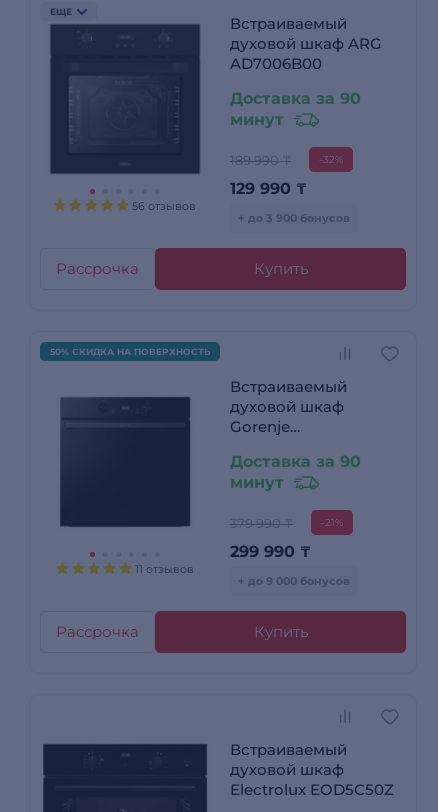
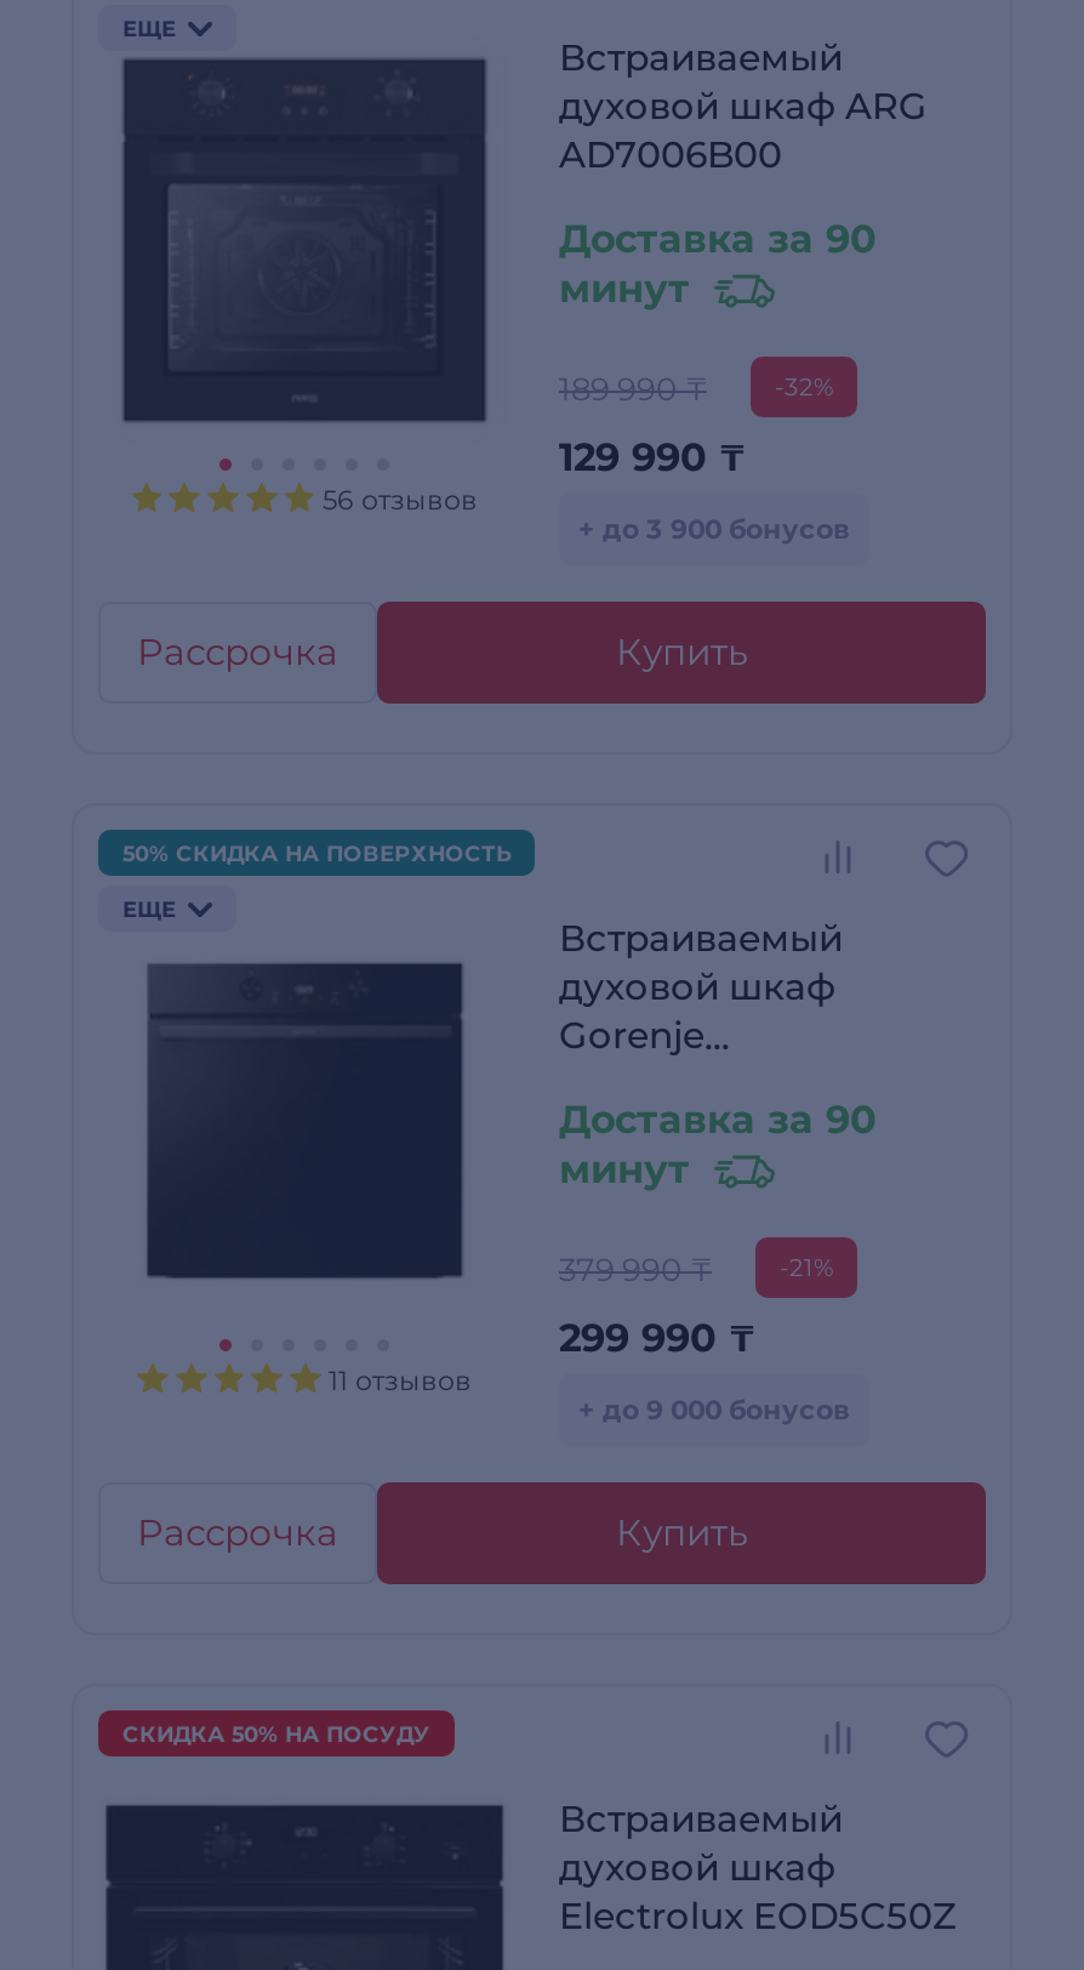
+ ЕЩЕ

+ СКИДКА 50% НА ПОСУДУ
